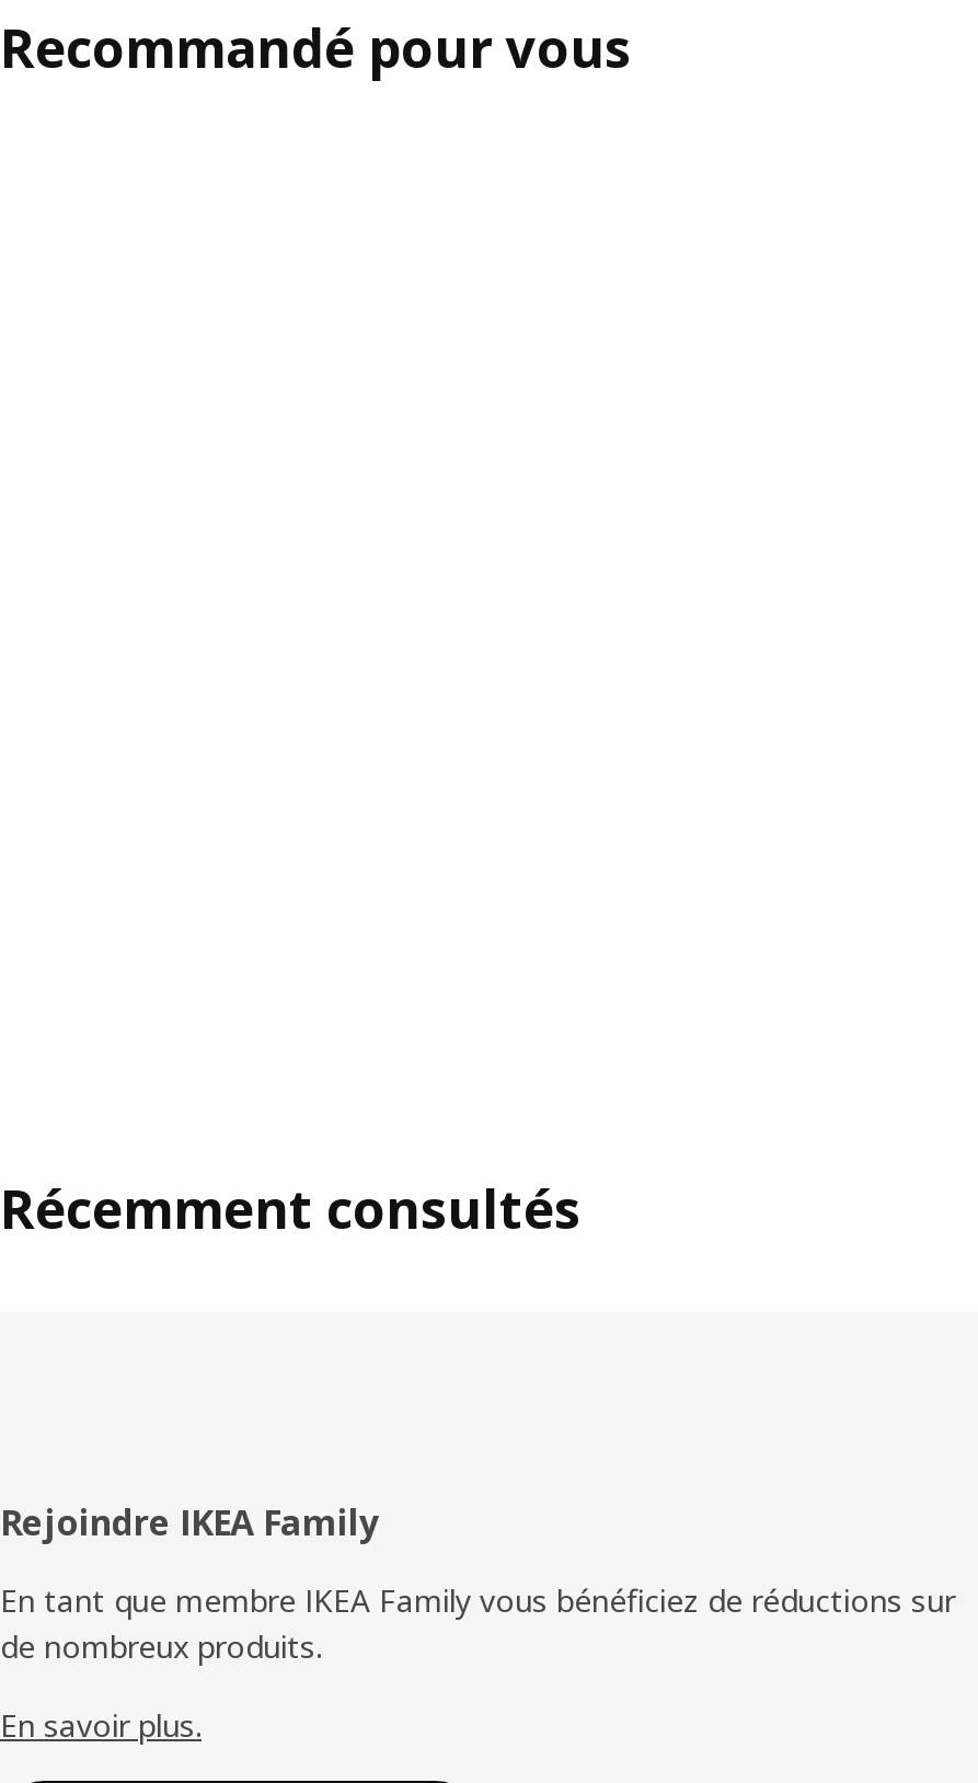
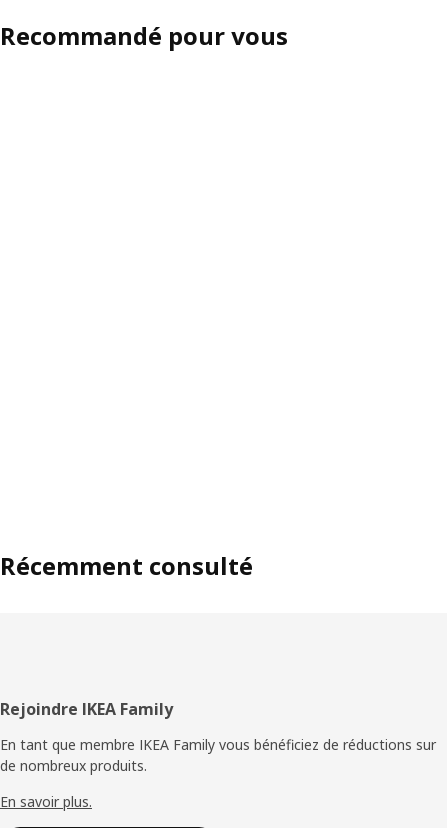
- Récemment consultés
+ Récemment consulté
